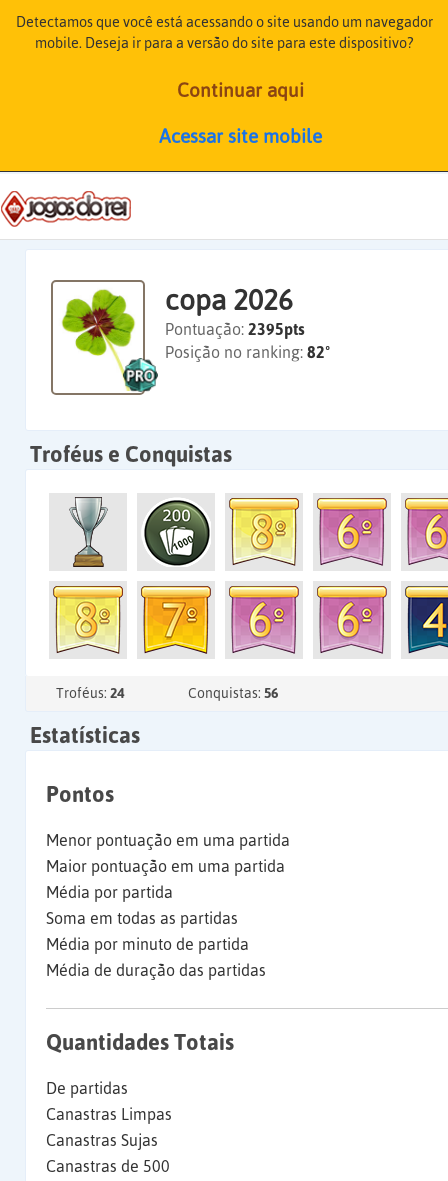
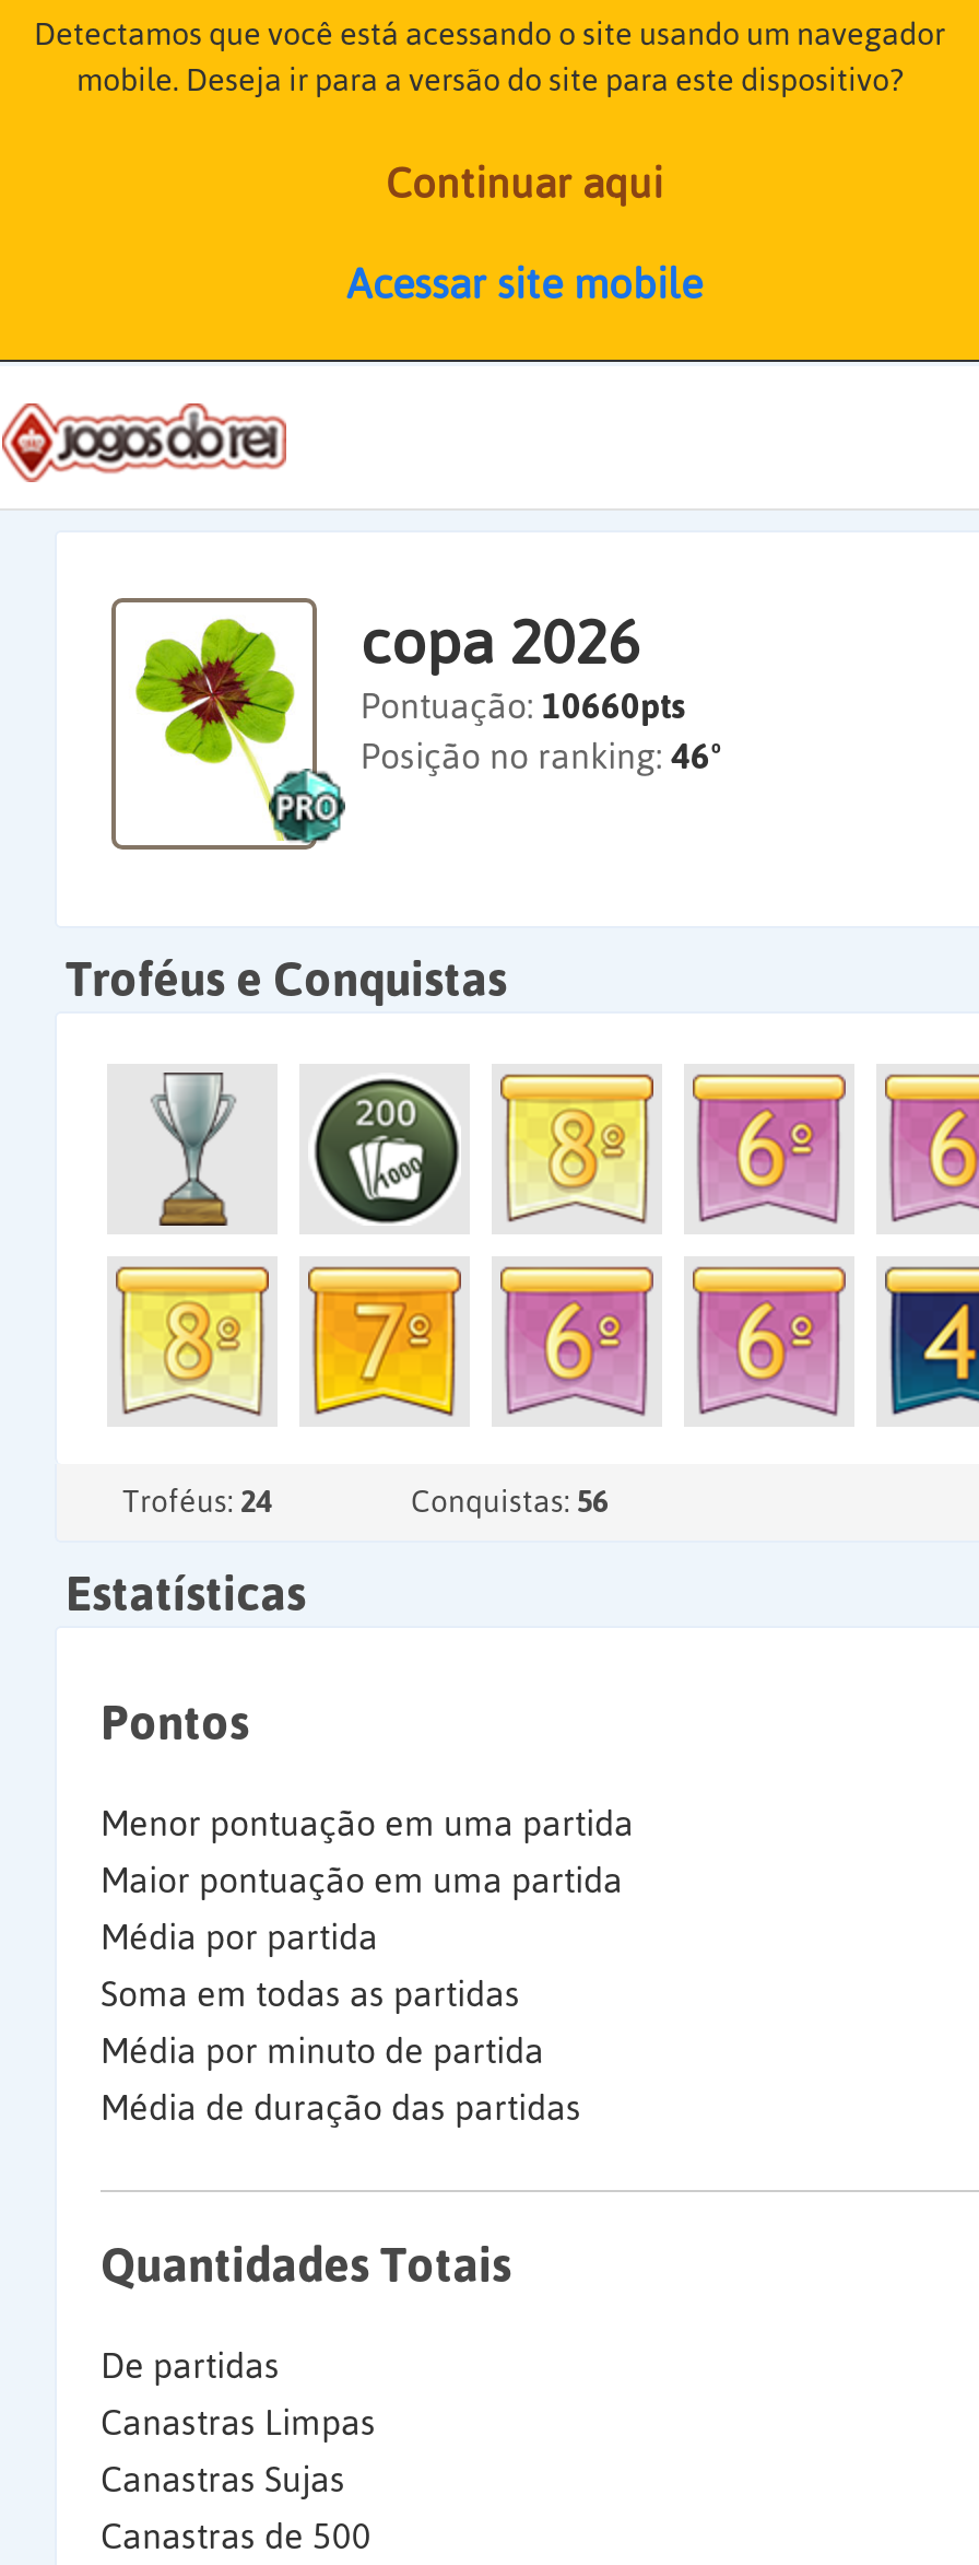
- Pontuação: 2395pts
+ Pontuação: 10660pts

- Posição no ranking: 82º
+ Posição no ranking: 46º
